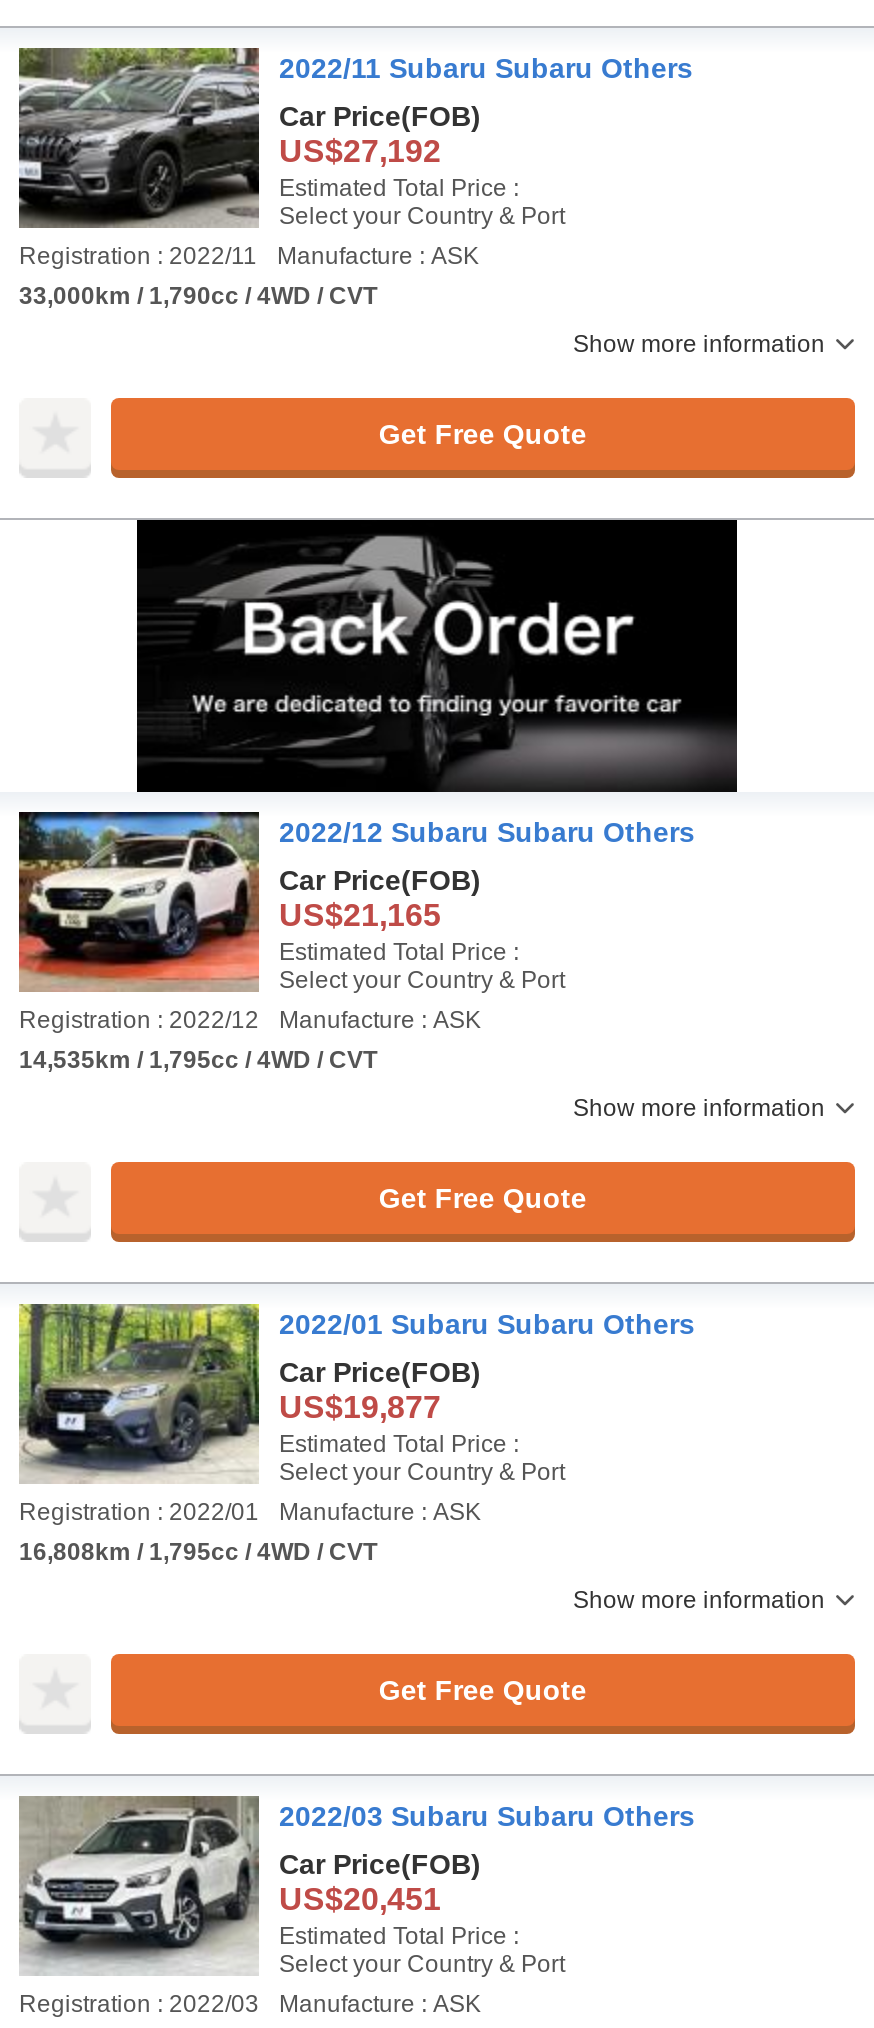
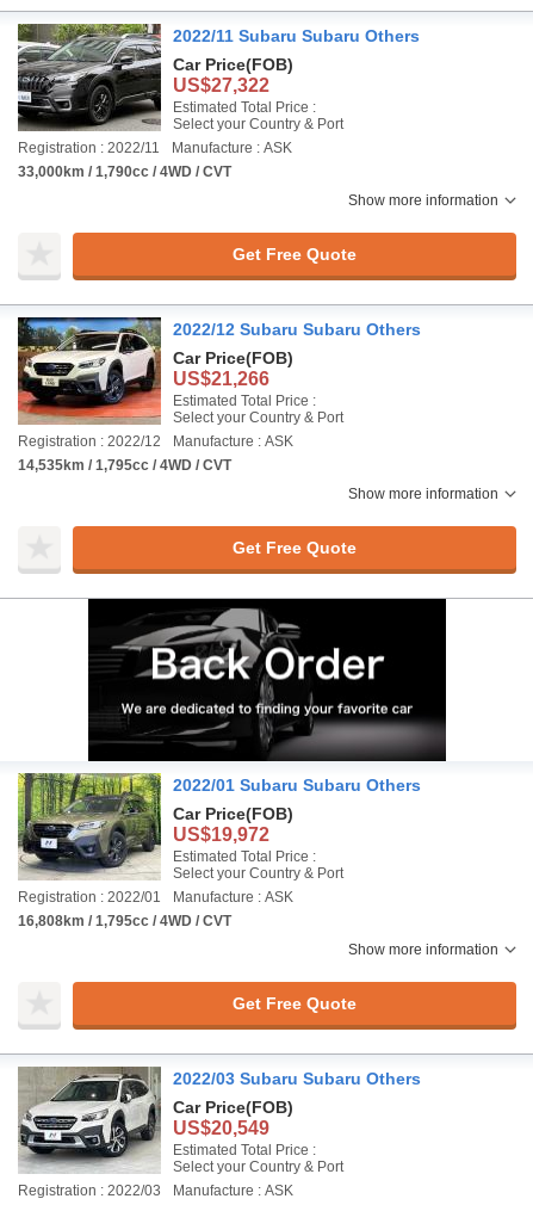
- US$27,192
+ US$27,322

moved down: [image]

moved up: [image] | Estimated Total Price : | Select your Country & Port | Registration : 2022/12 | Manufacture : ASK | 14,535km / 1,795cc / 4WD / CVT | Show more information | Get Free Quote

moved up: 2022/12 Subaru Subaru Others | Car Price(FOB)

- US$21,165
+ US$21,266

- US$19,877
+ US$19,972

- US$20,451
+ US$20,549
